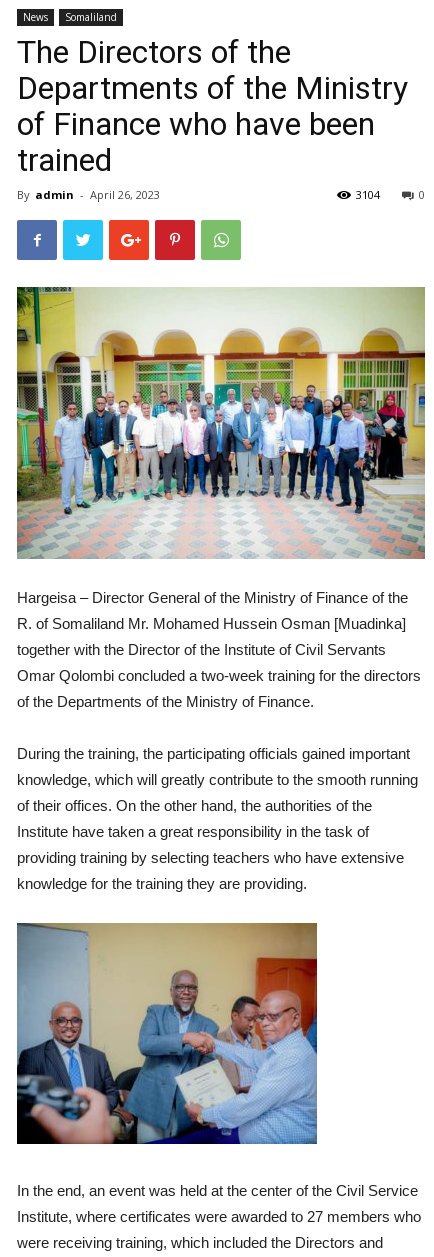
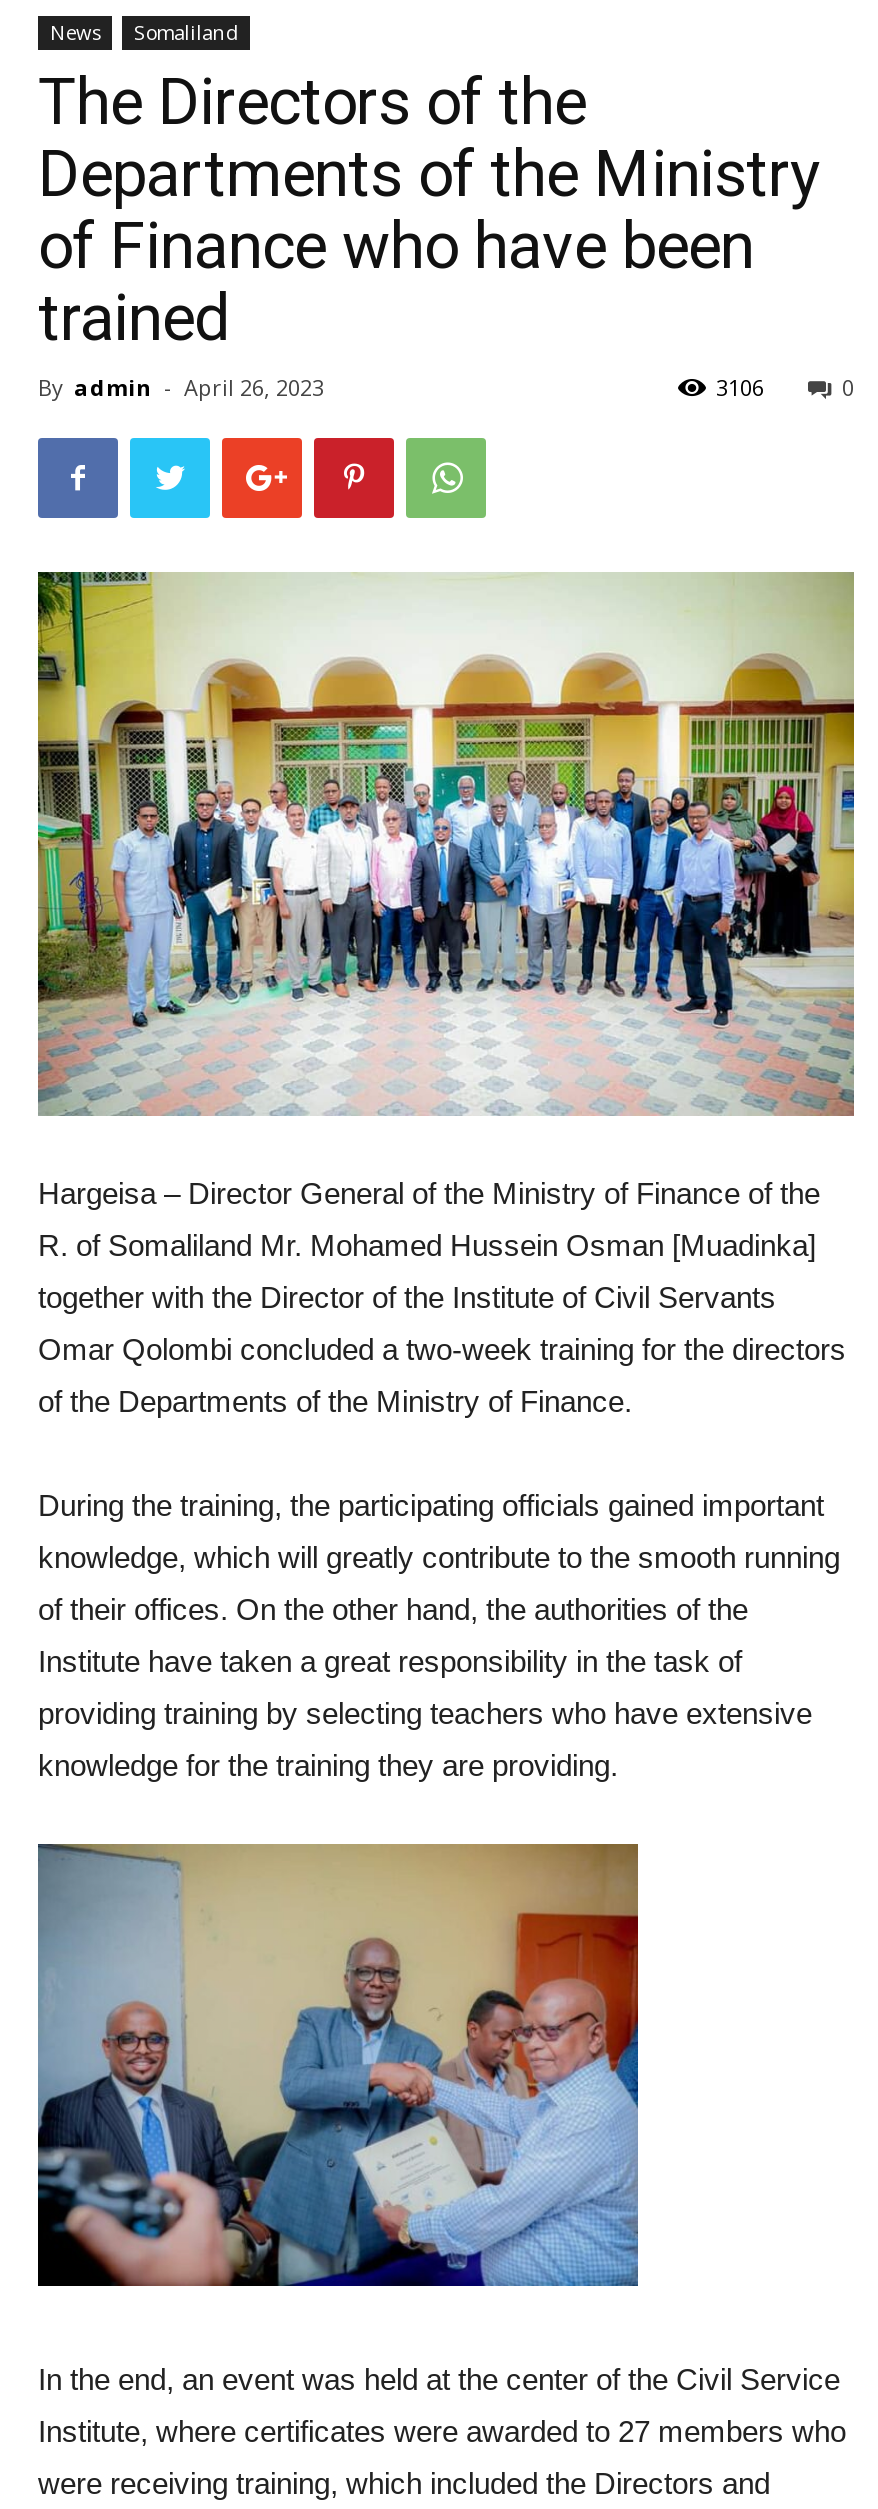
- 3104
+ 3106
